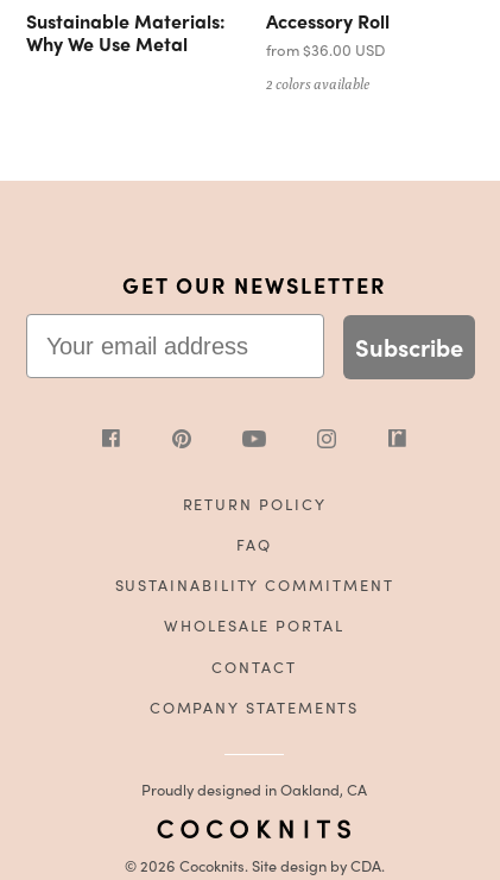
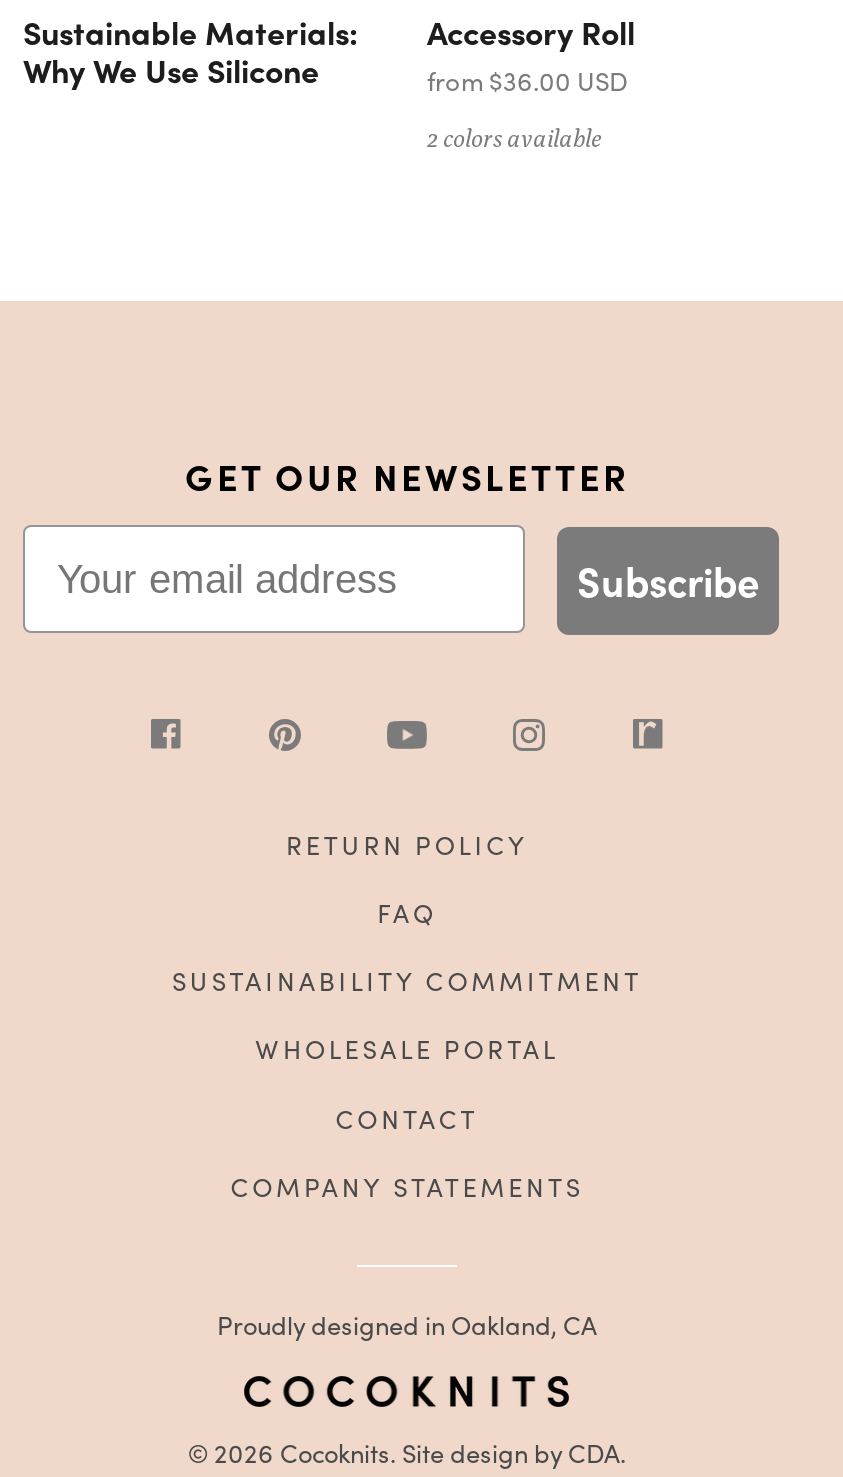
- Why We Use Metal
+ Why We Use Silicone
